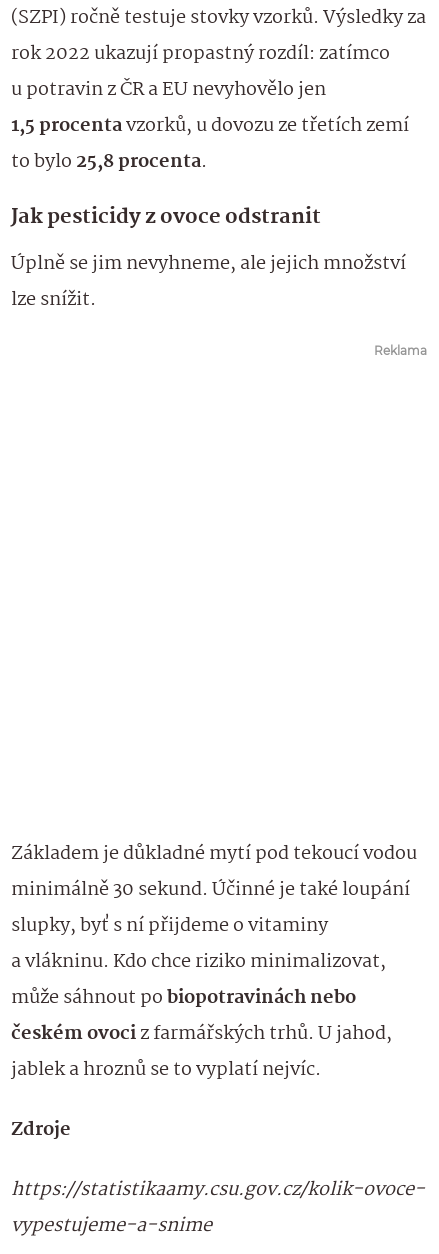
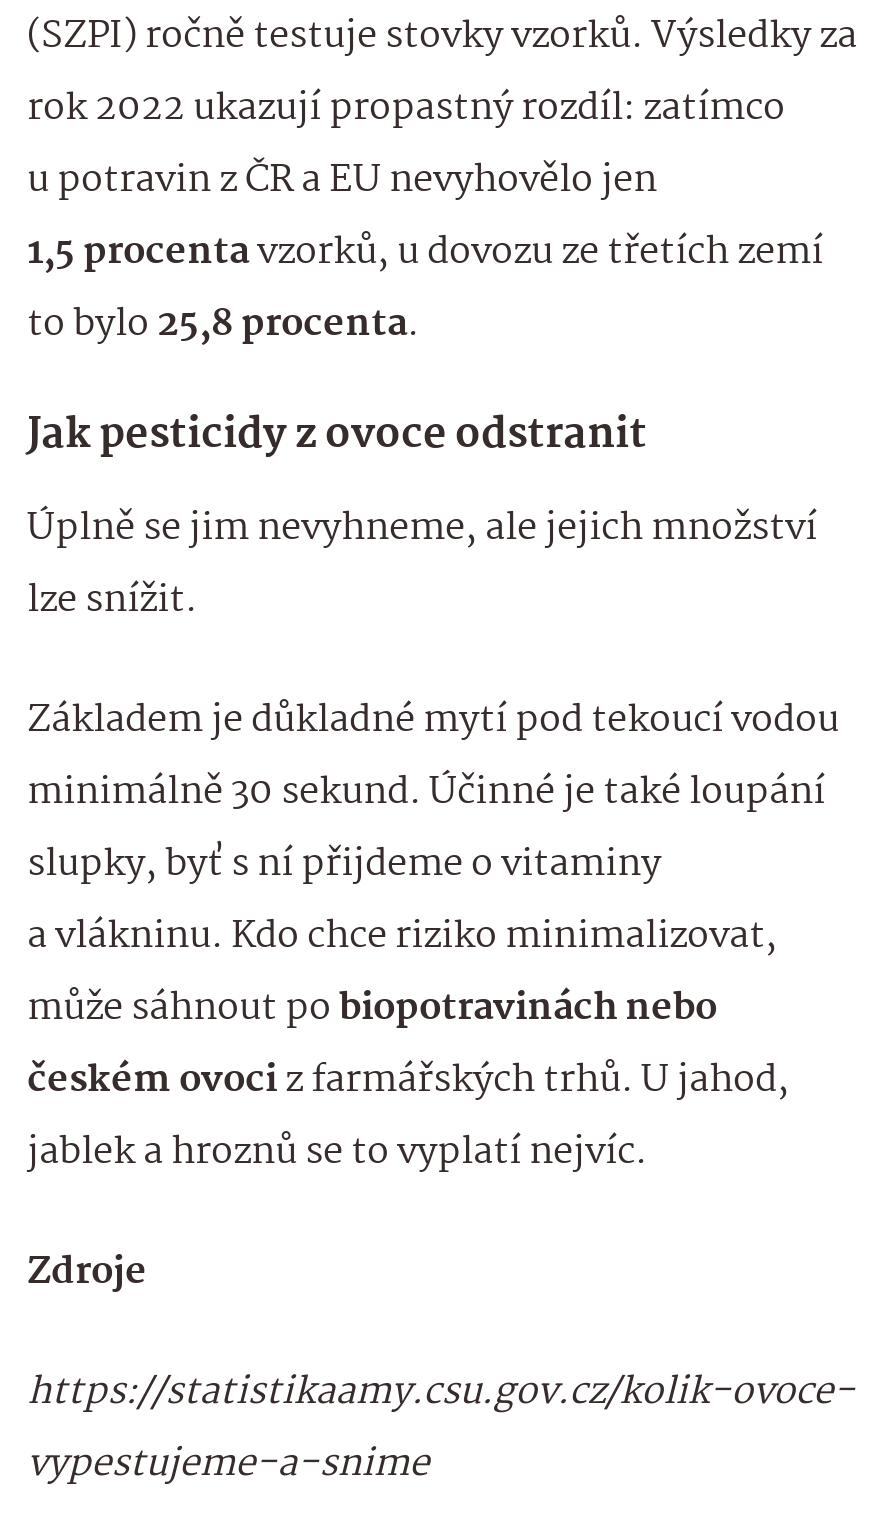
- Reklama
